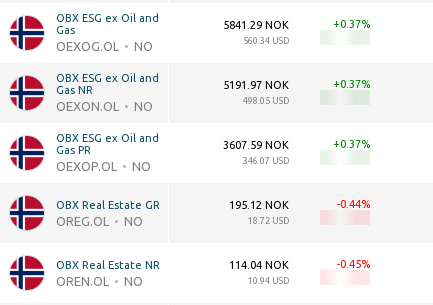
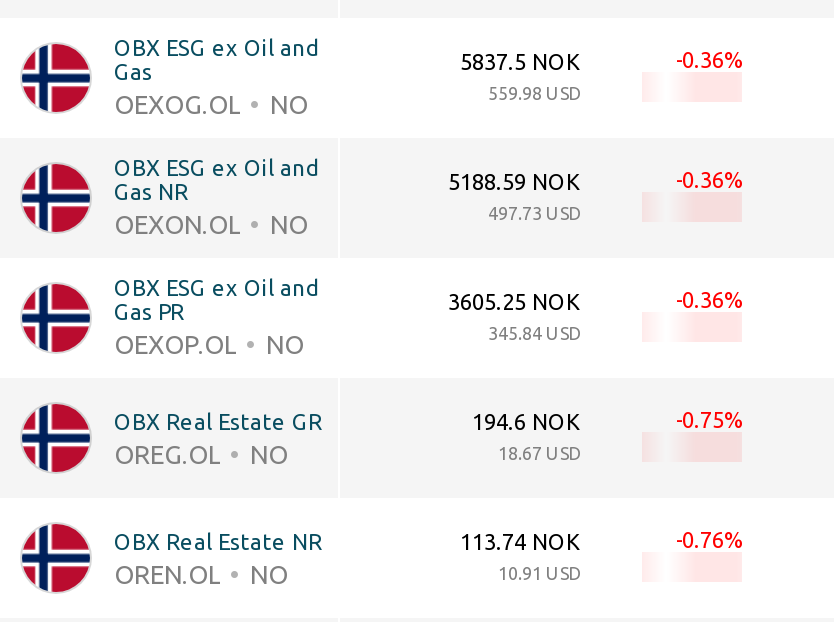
- 5841.29 NOK
+ 5837.5 NOK

- +0.37
+ -0.36

- 560.34 USD
+ 559.98 USD

- 5191.97 NOK
+ 5188.59 NOK

- +0.37
+ -0.36

- 498.05 USD
+ 497.73 USD

- 3607.59 NOK
+ 3605.25 NOK

- +0.37
+ -0.36

- 346.07 USD
+ 345.84 USD

- 195.12 NOK
+ 194.6 NOK

- -0.44
+ -0.75

- 18.72 USD
+ 18.67 USD

- 114.04 NOK
+ 113.74 NOK

- -0.45
+ -0.76

- 10.94 USD
+ 10.91 USD
